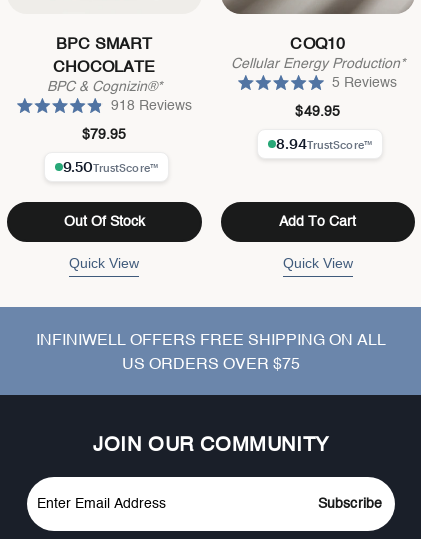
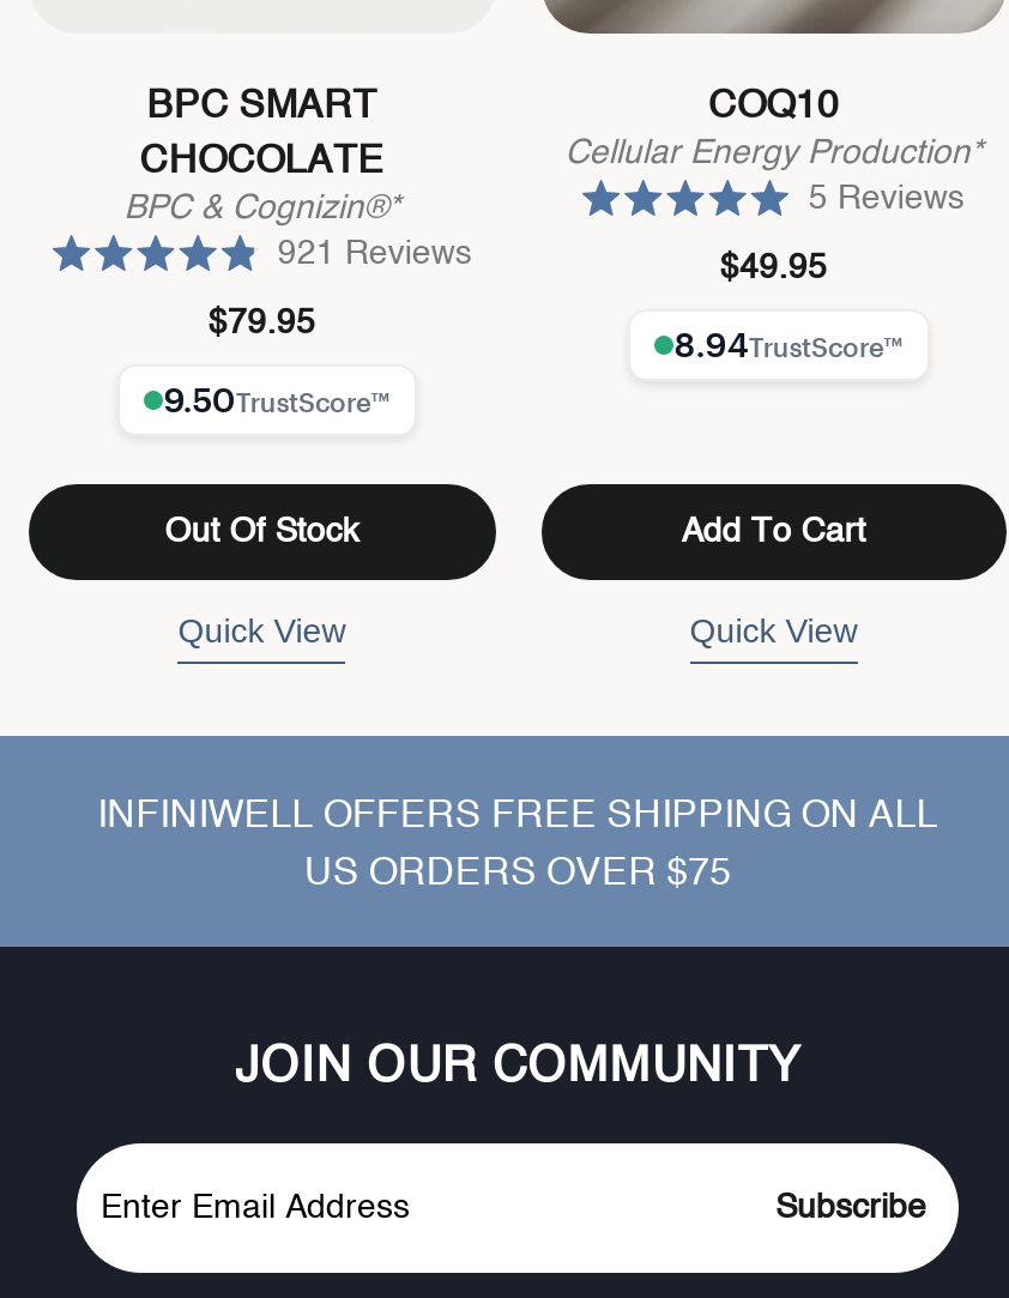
- 918 Reviews
+ 921 Reviews
